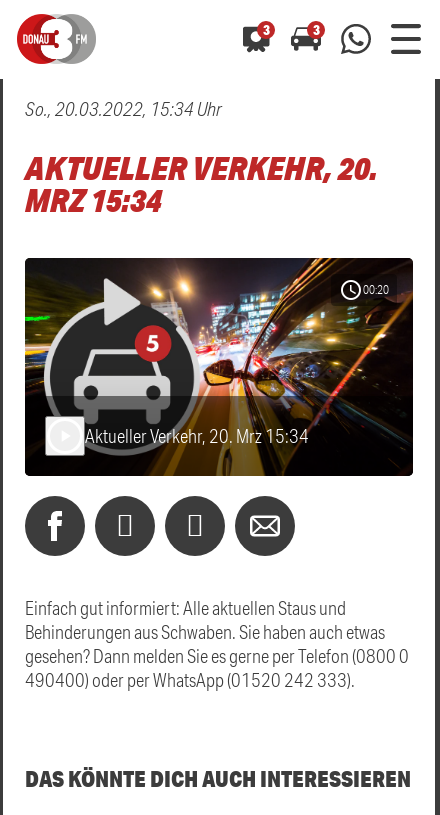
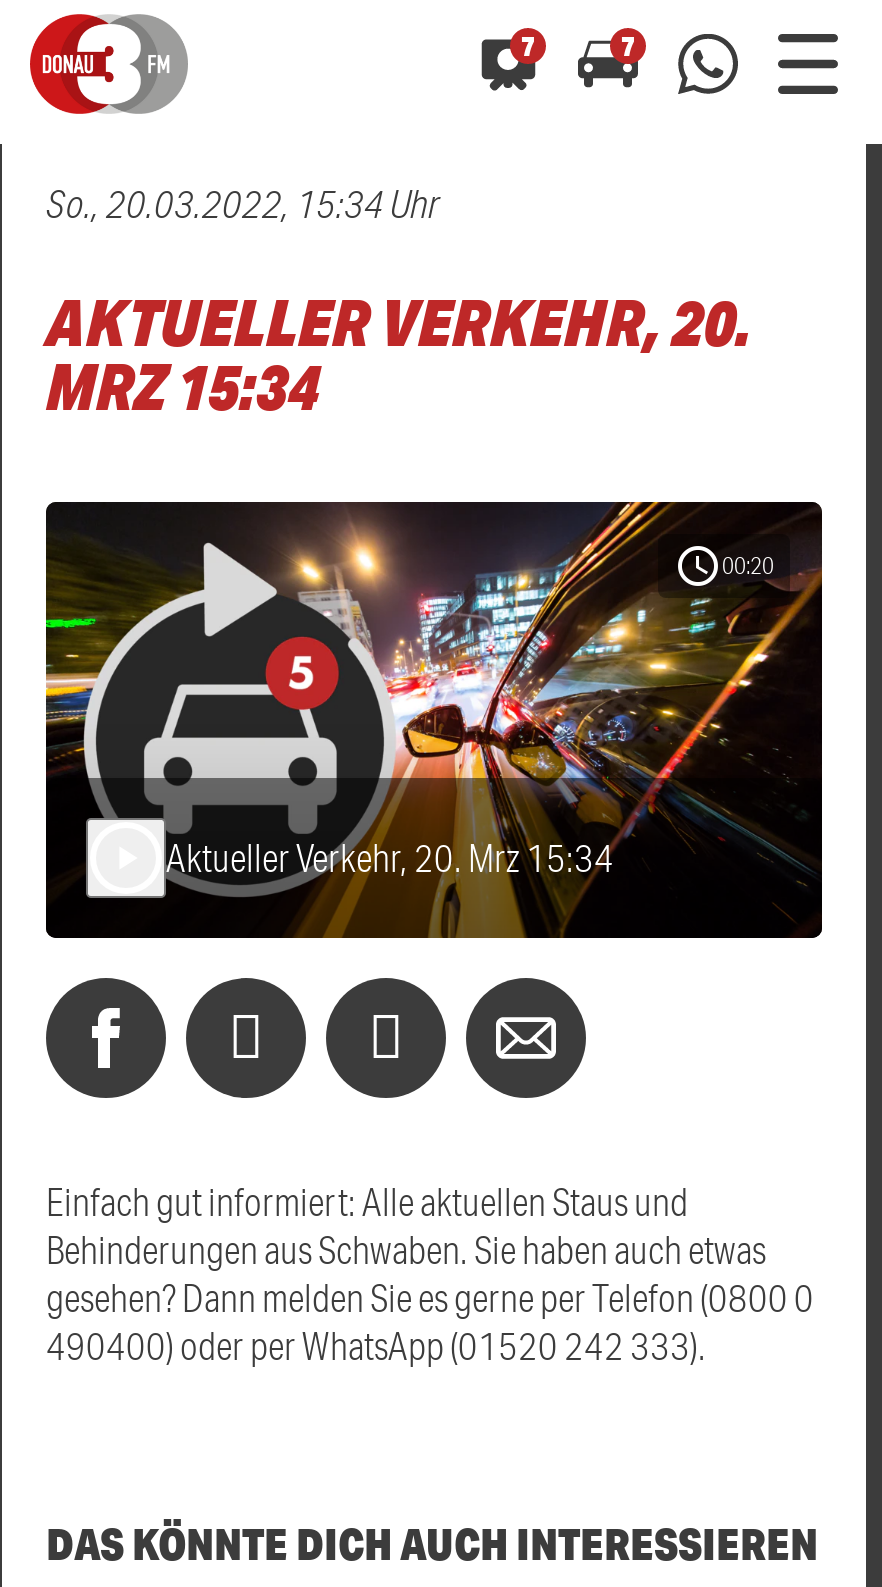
- 3
+ 7

- 3
+ 7
